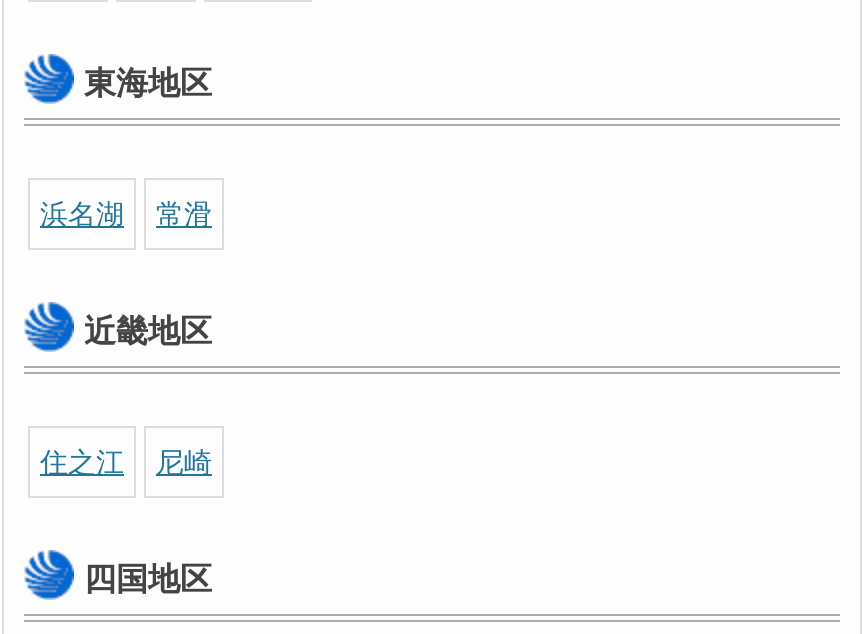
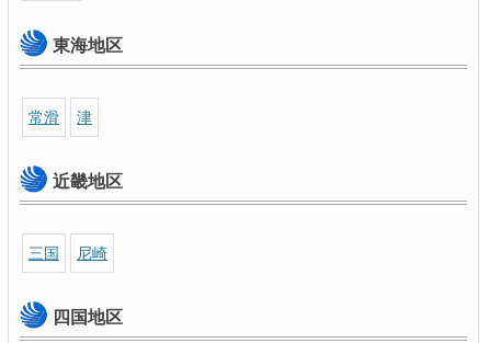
- 浜名湖

+ 津

- 住之江
+ 三国
